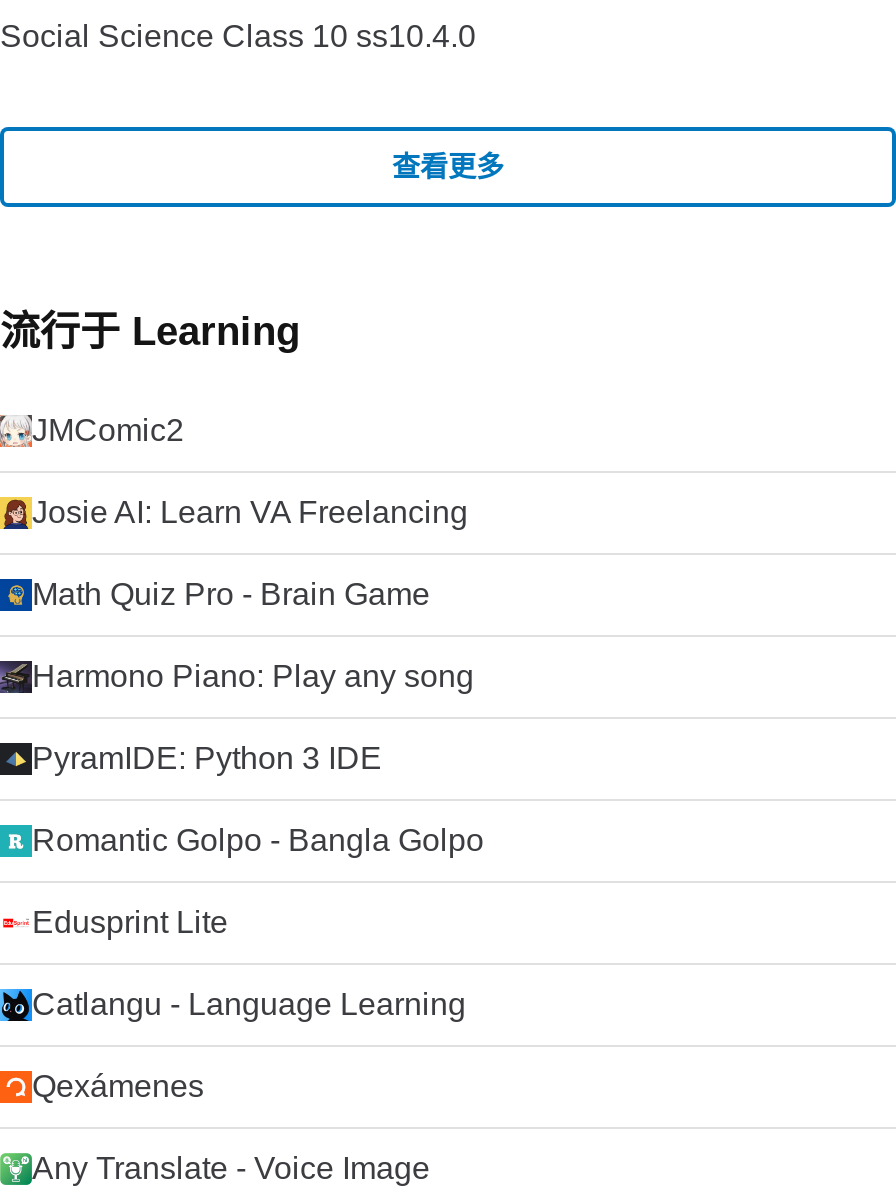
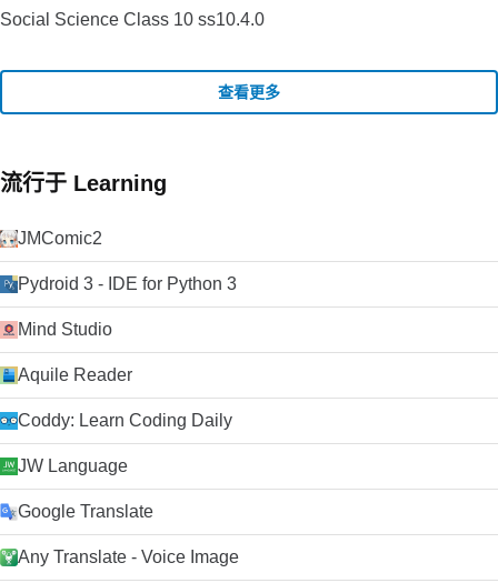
- Josie AI: Learn VA Freelancing
- Math Quiz Pro - Brain Game
- Harmono Piano: Play any song
- PyramIDE: Python 3 IDE
- Romantic Golpo - Bangla Golpo
- Edusprint Lite
- Catlangu - Language Learning
- Qexámenes
+ Pydroid 3 - IDE for Python 3
+ Mind Studio
+ Aquile Reader
+ Coddy: Learn Coding Daily
+ JW Language
+ Google Translate
